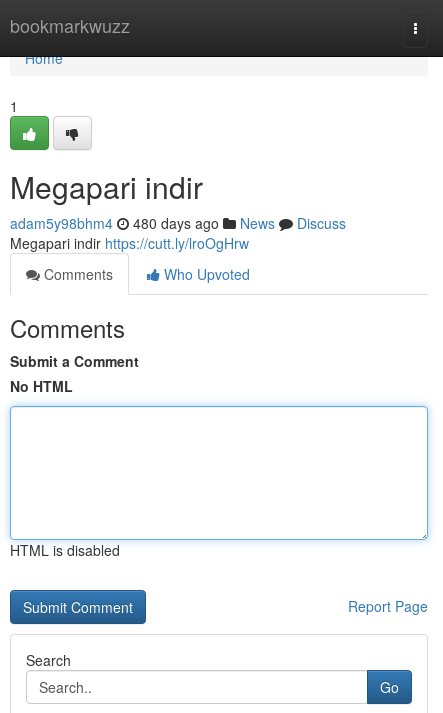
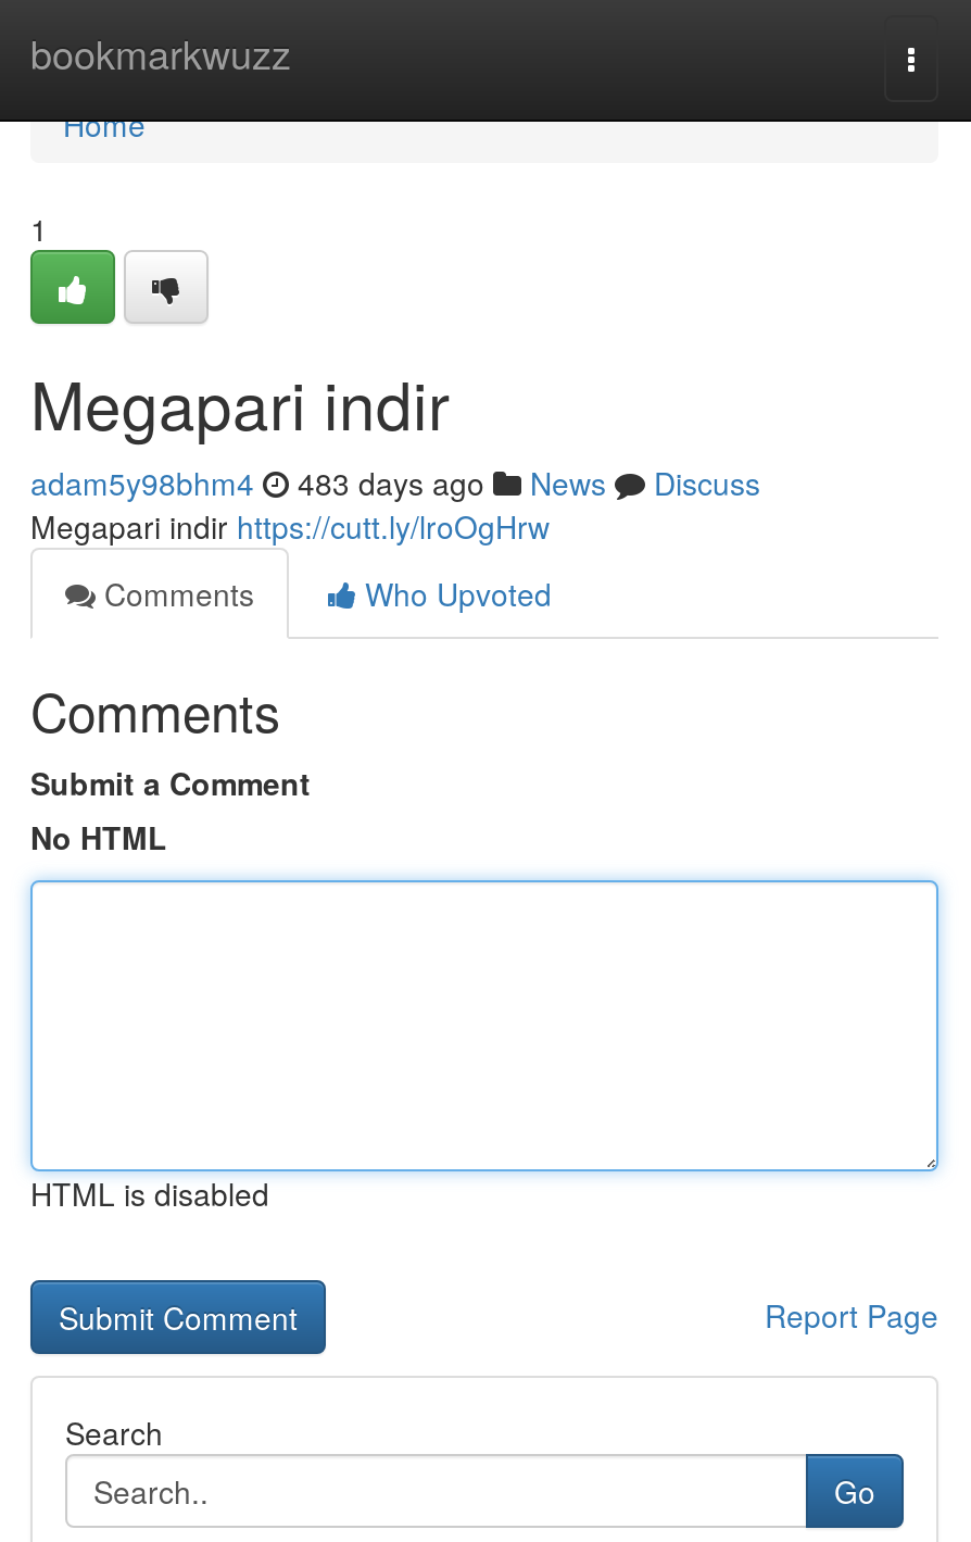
- adam5y98bhm4 480 days ago News Discuss
+ adam5y98bhm4 483 days ago News Discuss
